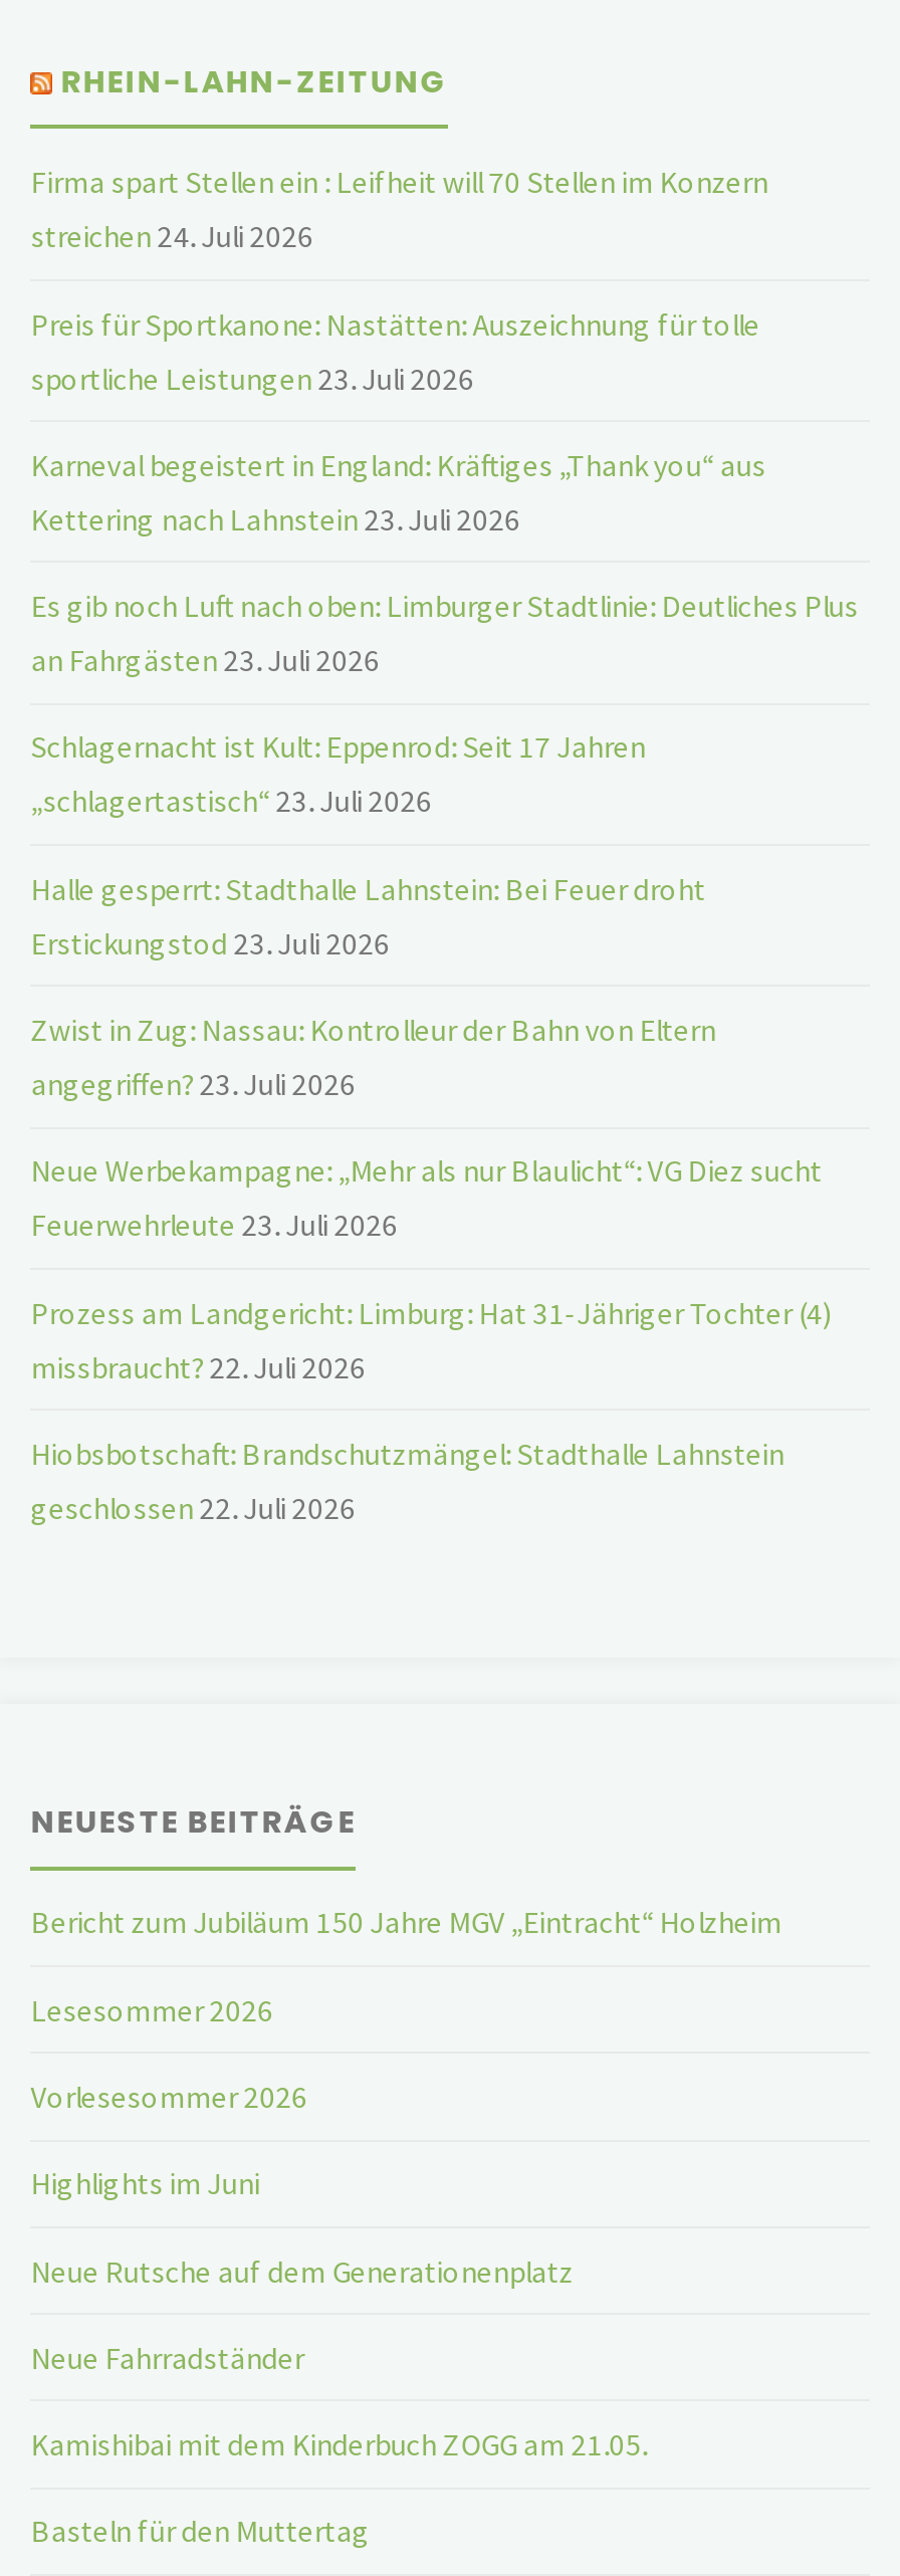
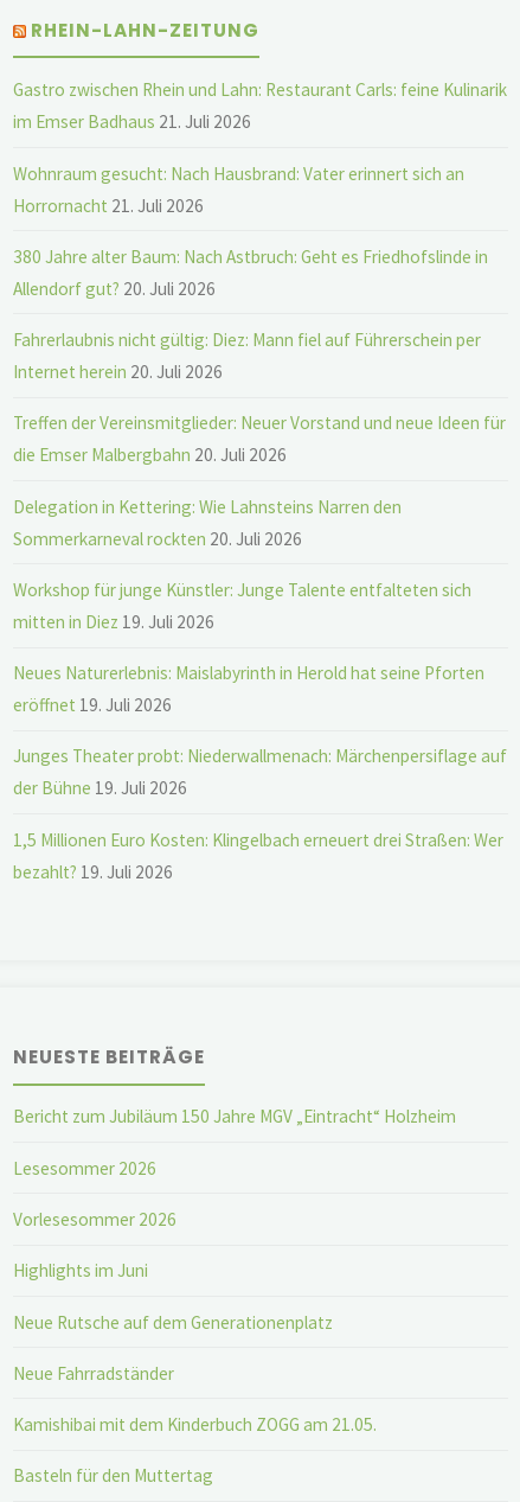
- Firma spart Stellen ein : Leifheit will 70 Stellen im Konzern
- streichen 24. Juli 2026
+ Gastro zwischen Rhein und Lahn: Restaurant Carls: feine Kulinarik
+ im Emser Badhaus 21. Juli 2026

- Preis für Sportkanone: Nastätten: Auszeichnung für tolle
- sportliche Leistungen 23. Juli 2026
+ Wohnraum gesucht: Nach Hausbrand: Vater erinnert sich an
+ Horrornacht 21. Juli 2026

- Karneval begeistert in England: Kräftiges „Thank you“ aus
- Kettering nach Lahnstein 23. Juli 2026
+ 380 Jahre alter Baum: Nach Astbruch: Geht es Friedhofslinde in
+ Allendorf gut? 20. Juli 2026

- Es gib noch Luft nach oben: Limburger Stadtlinie: Deutliches Plus
- an Fahrgästen 23. Juli 2026
+ Fahrerlaubnis nicht gültig: Diez: Mann fiel auf Führerschein per
+ Internet herein 20. Juli 2026

- Schlagernacht ist Kult: Eppenrod: Seit 17 Jahren
- „schlagertastisch“ 23. Juli 2026
+ Treffen der Vereinsmitglieder: Neuer Vorstand und neue Ideen für
+ die Emser Malbergbahn 20. Juli 2026

- Halle gesperrt: Stadthalle Lahnstein: Bei Feuer droht
- Erstickungstod 23. Juli 2026
+ Delegation in Kettering: Wie Lahnsteins Narren den
+ Sommerkarneval rockten 20. Juli 2026

- Zwist in Zug: Nassau: Kontrolleur der Bahn von Eltern
- angegriffen? 23. Juli 2026
+ Workshop für junge Künstler: Junge Talente entfalteten sich
+ mitten in Diez 19. Juli 2026

- Neue Werbekampagne: „Mehr als nur Blaulicht“: VG Diez sucht
- Feuerwehrleute 23. Juli 2026
+ Neues Naturerlebnis: Maislabyrinth in Herold hat seine Pforten
+ eröffnet 19. Juli 2026

- Prozess am Landgericht: Limburg: Hat 31-Jähriger Tochter (4)
- missbraucht? 22. Juli 2026
+ Junges Theater probt: Niederwallmenach: Märchenpersiflage auf
+ der Bühne 19. Juli 2026

- Hiobsbotschaft: Brandschutzmängel: Stadthalle Lahnstein
- geschlossen 22. Juli 2026
+ 1,5 Millionen Euro Kosten: Klingelbach erneuert drei Straßen: Wer
+ bezahlt? 19. Juli 2026
